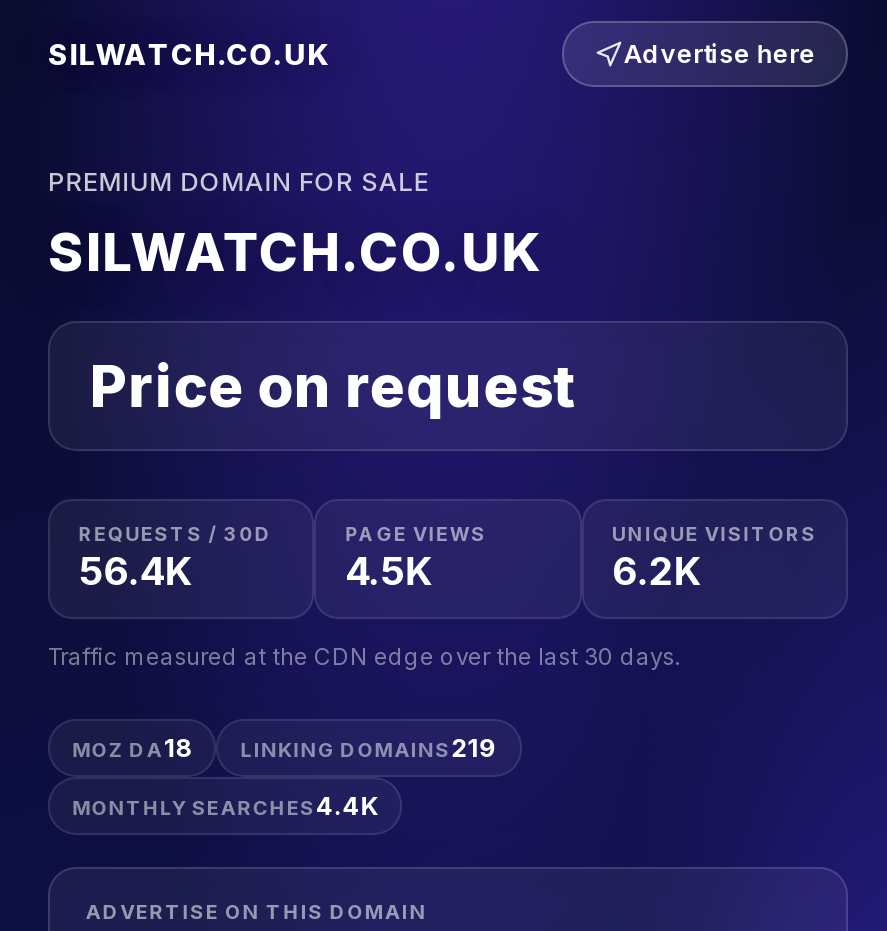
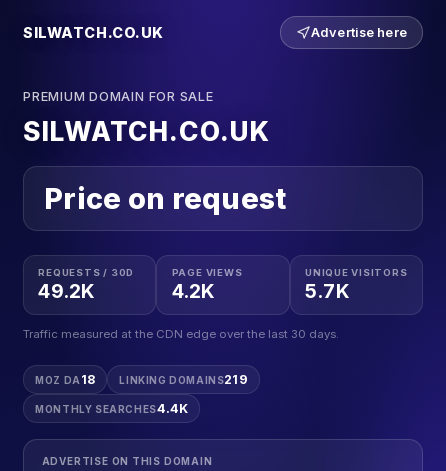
- 56.4K
+ 49.2K

- 4.5K
+ 4.2K

- 6.2K
+ 5.7K
